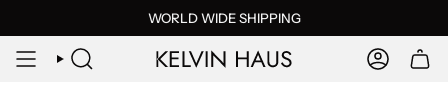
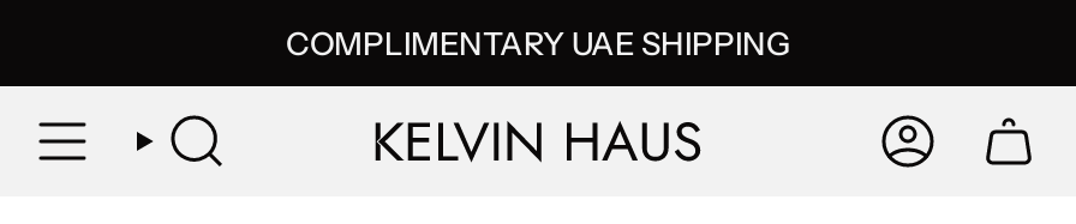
- WORLD WIDE SHIPPING
+ COMPLIMENTARY UAE SHIPPING
